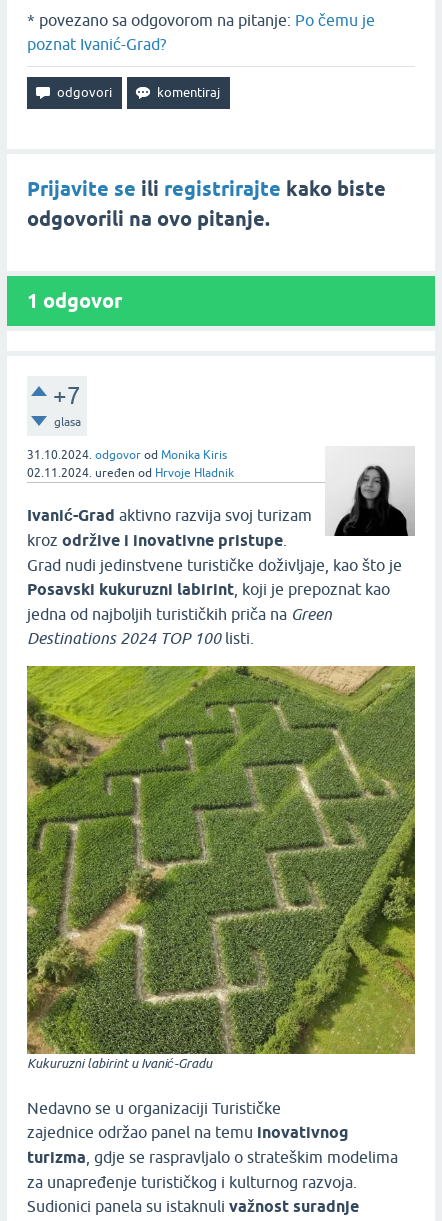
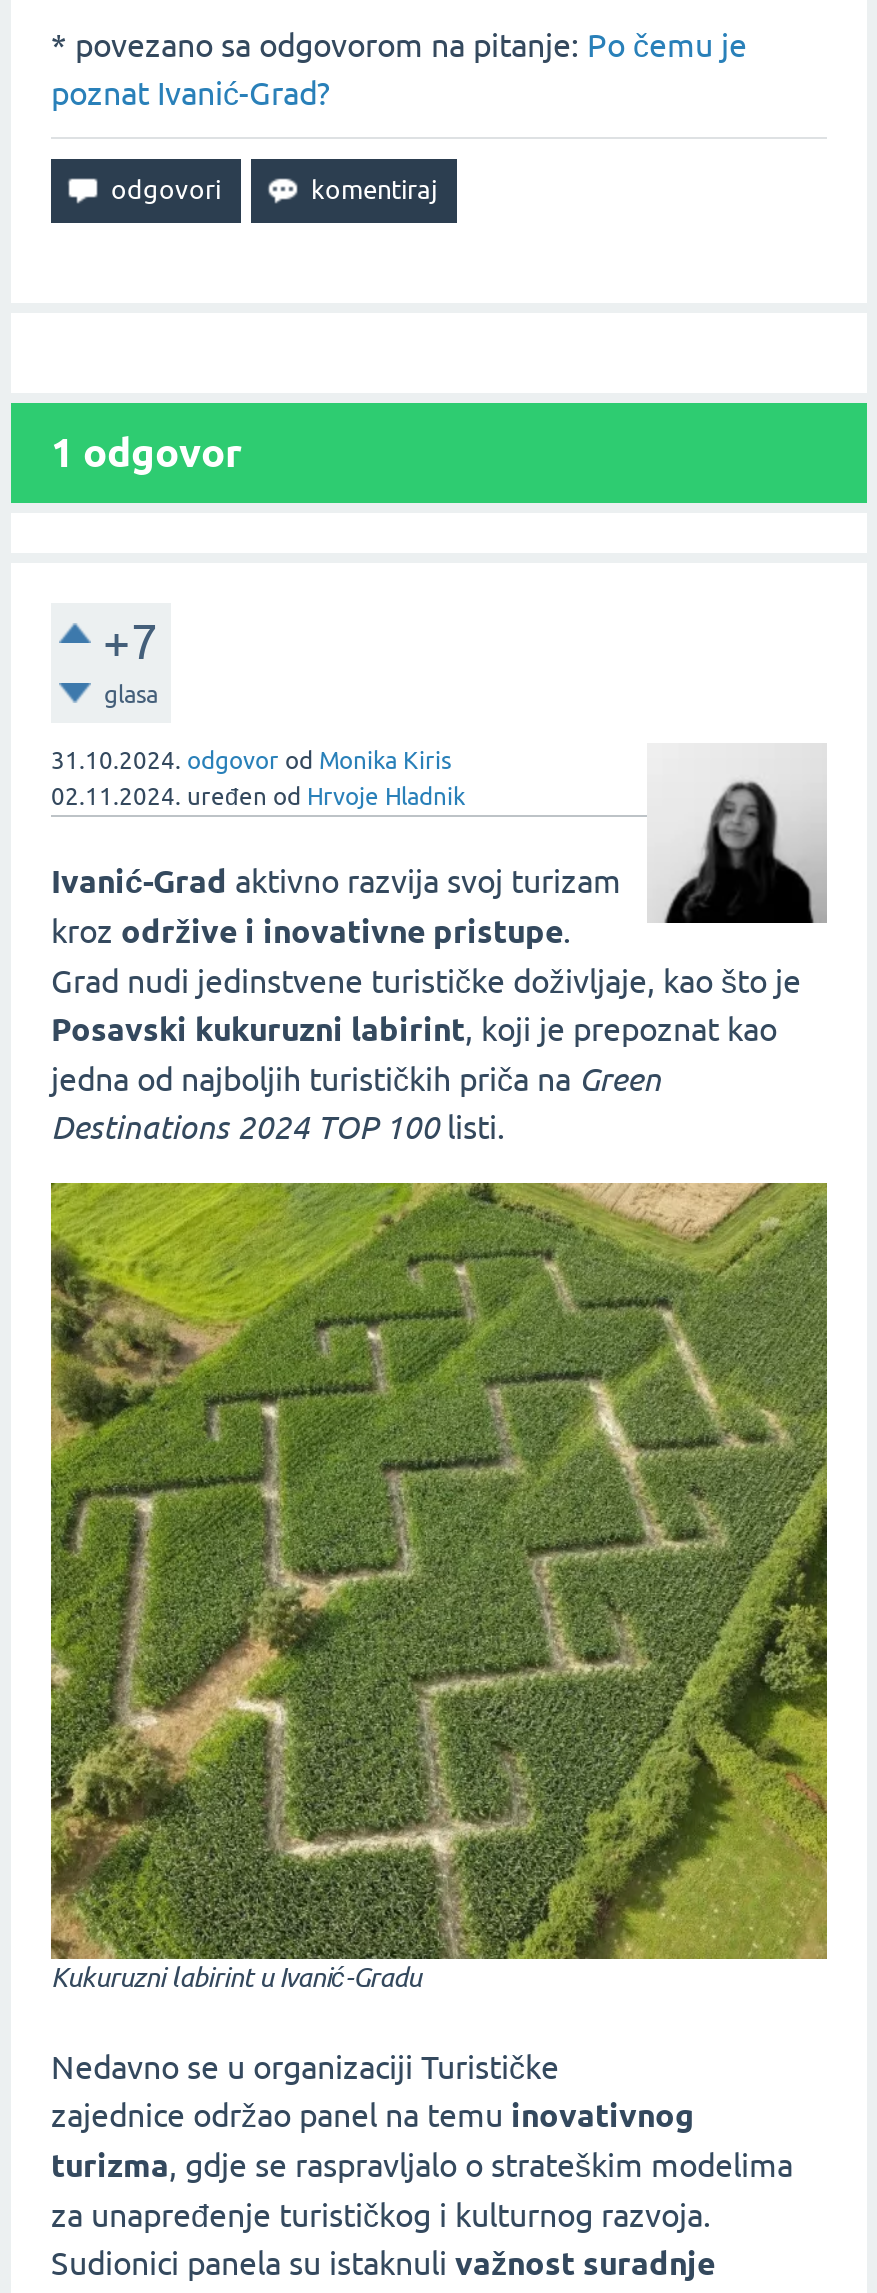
- Prijavite se ili registrirajte kako biste
- odgovorili na ovo pitanje.
